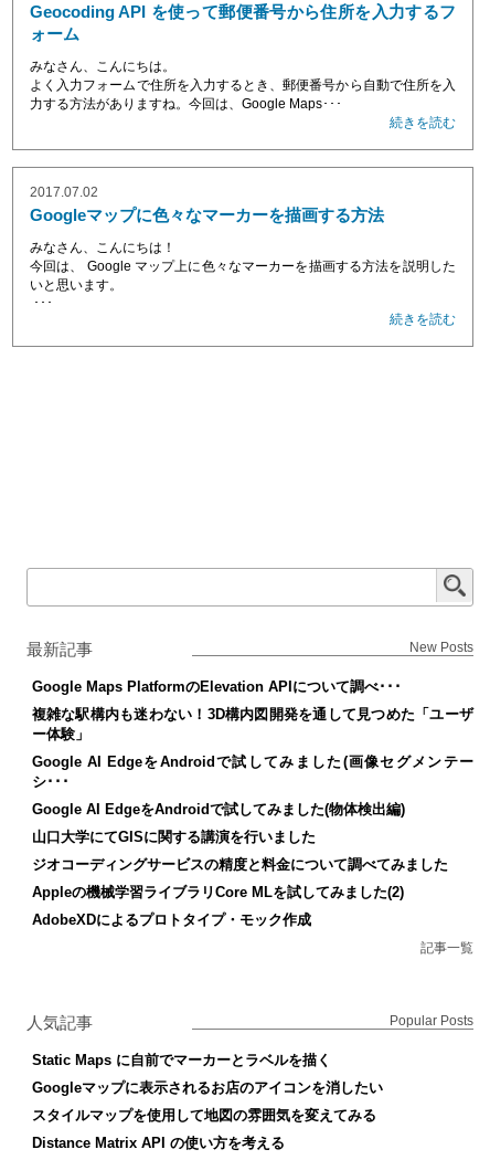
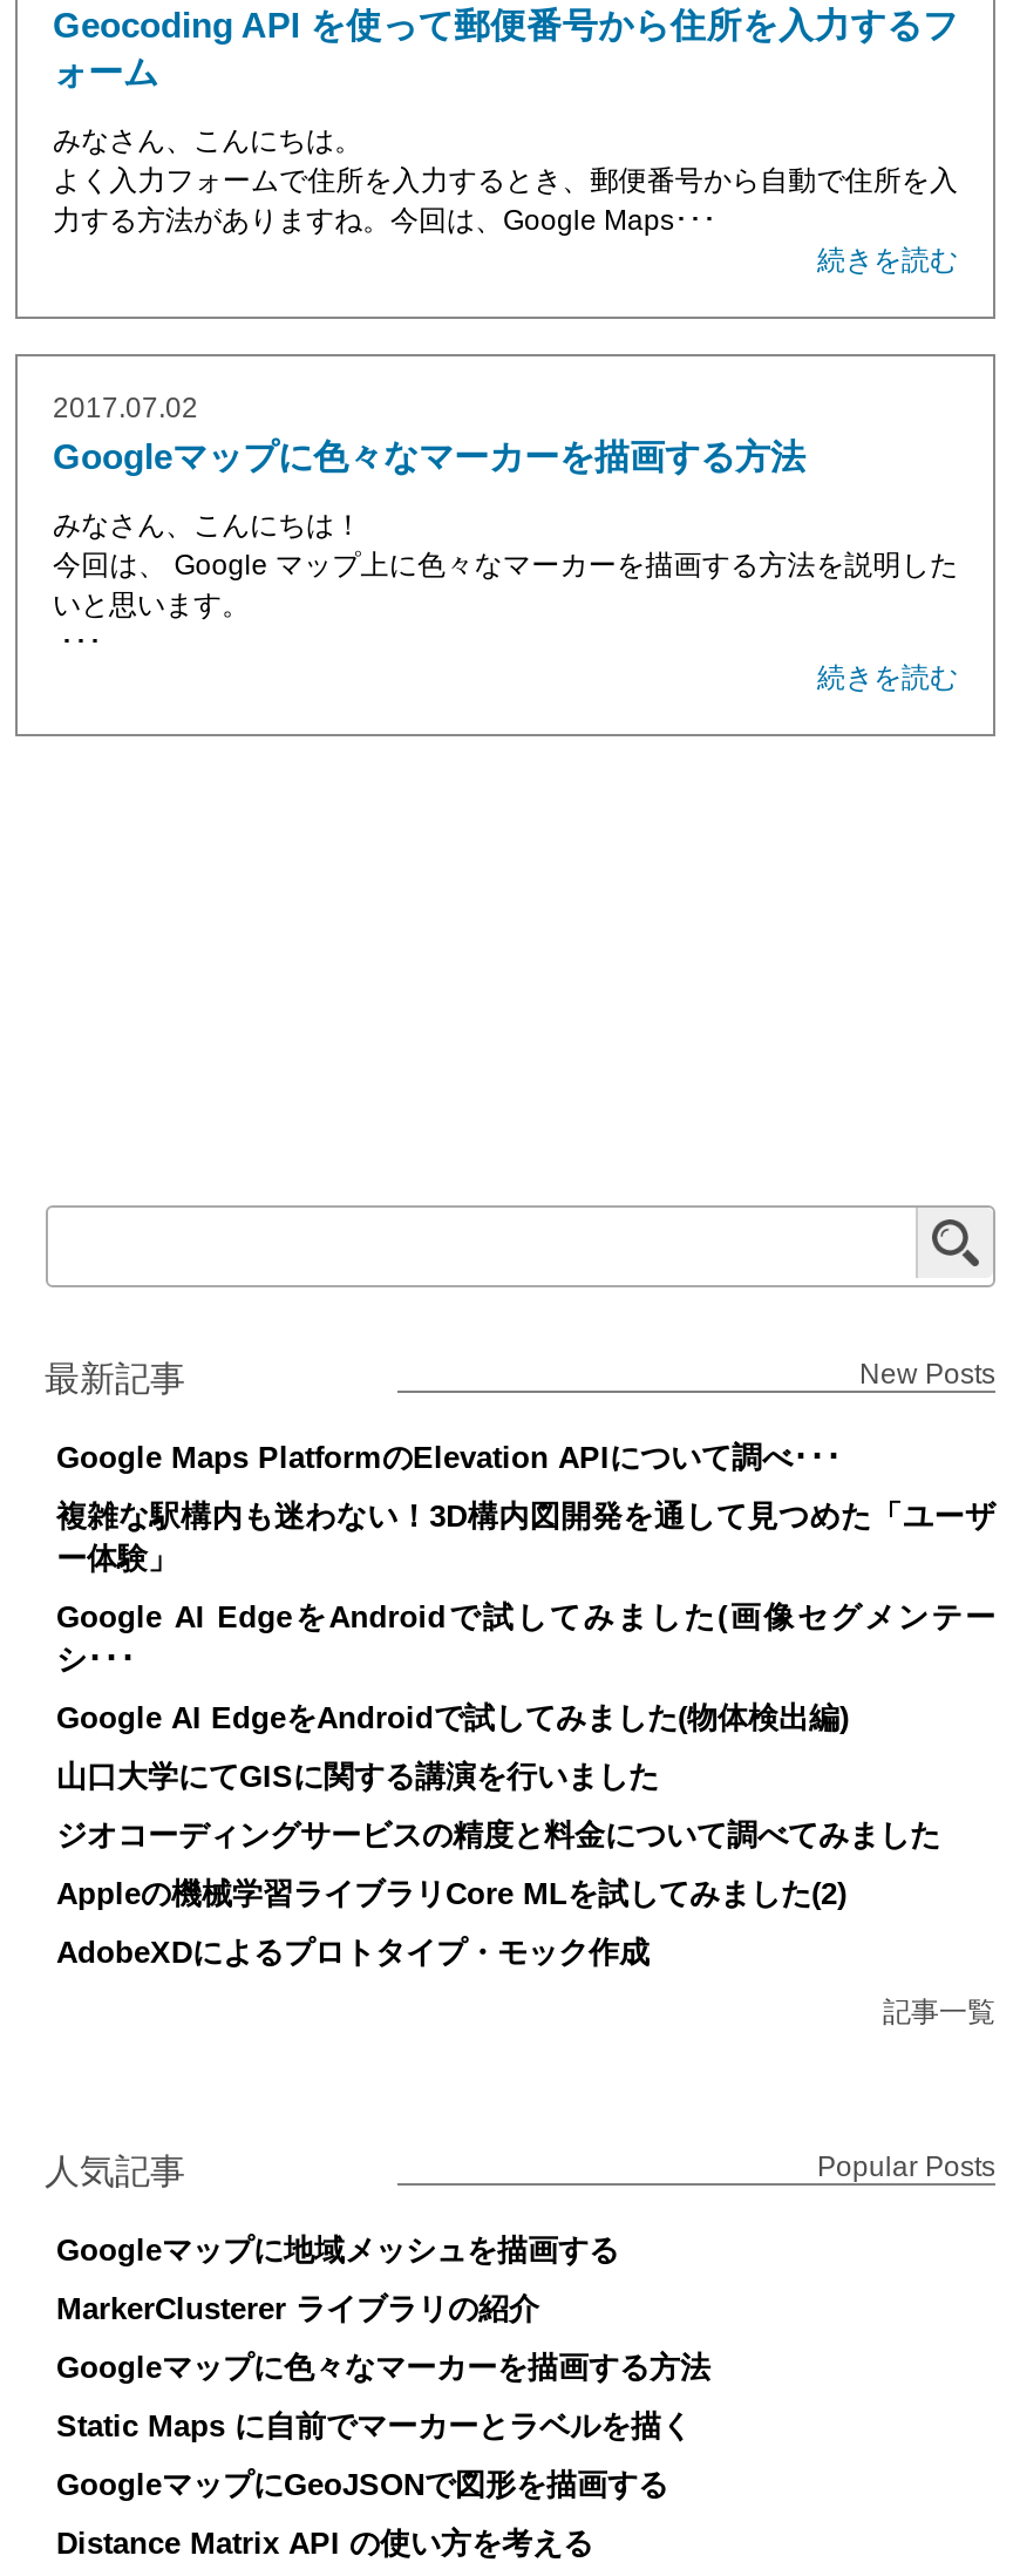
+ Googleマップに地域メッシュを描画する
+ MarkerClusterer ライブラリの紹介
+ Googleマップに色々なマーカーを描画する方法

moved down: Static Maps に自前でマーカーとラベルを描く

- Googleマップに表示されるお店のアイコンを消したい
- スタイルマップを使用して地図の雰囲気を変えてみる
+ GoogleマップにGeoJSONで図形を描画する
